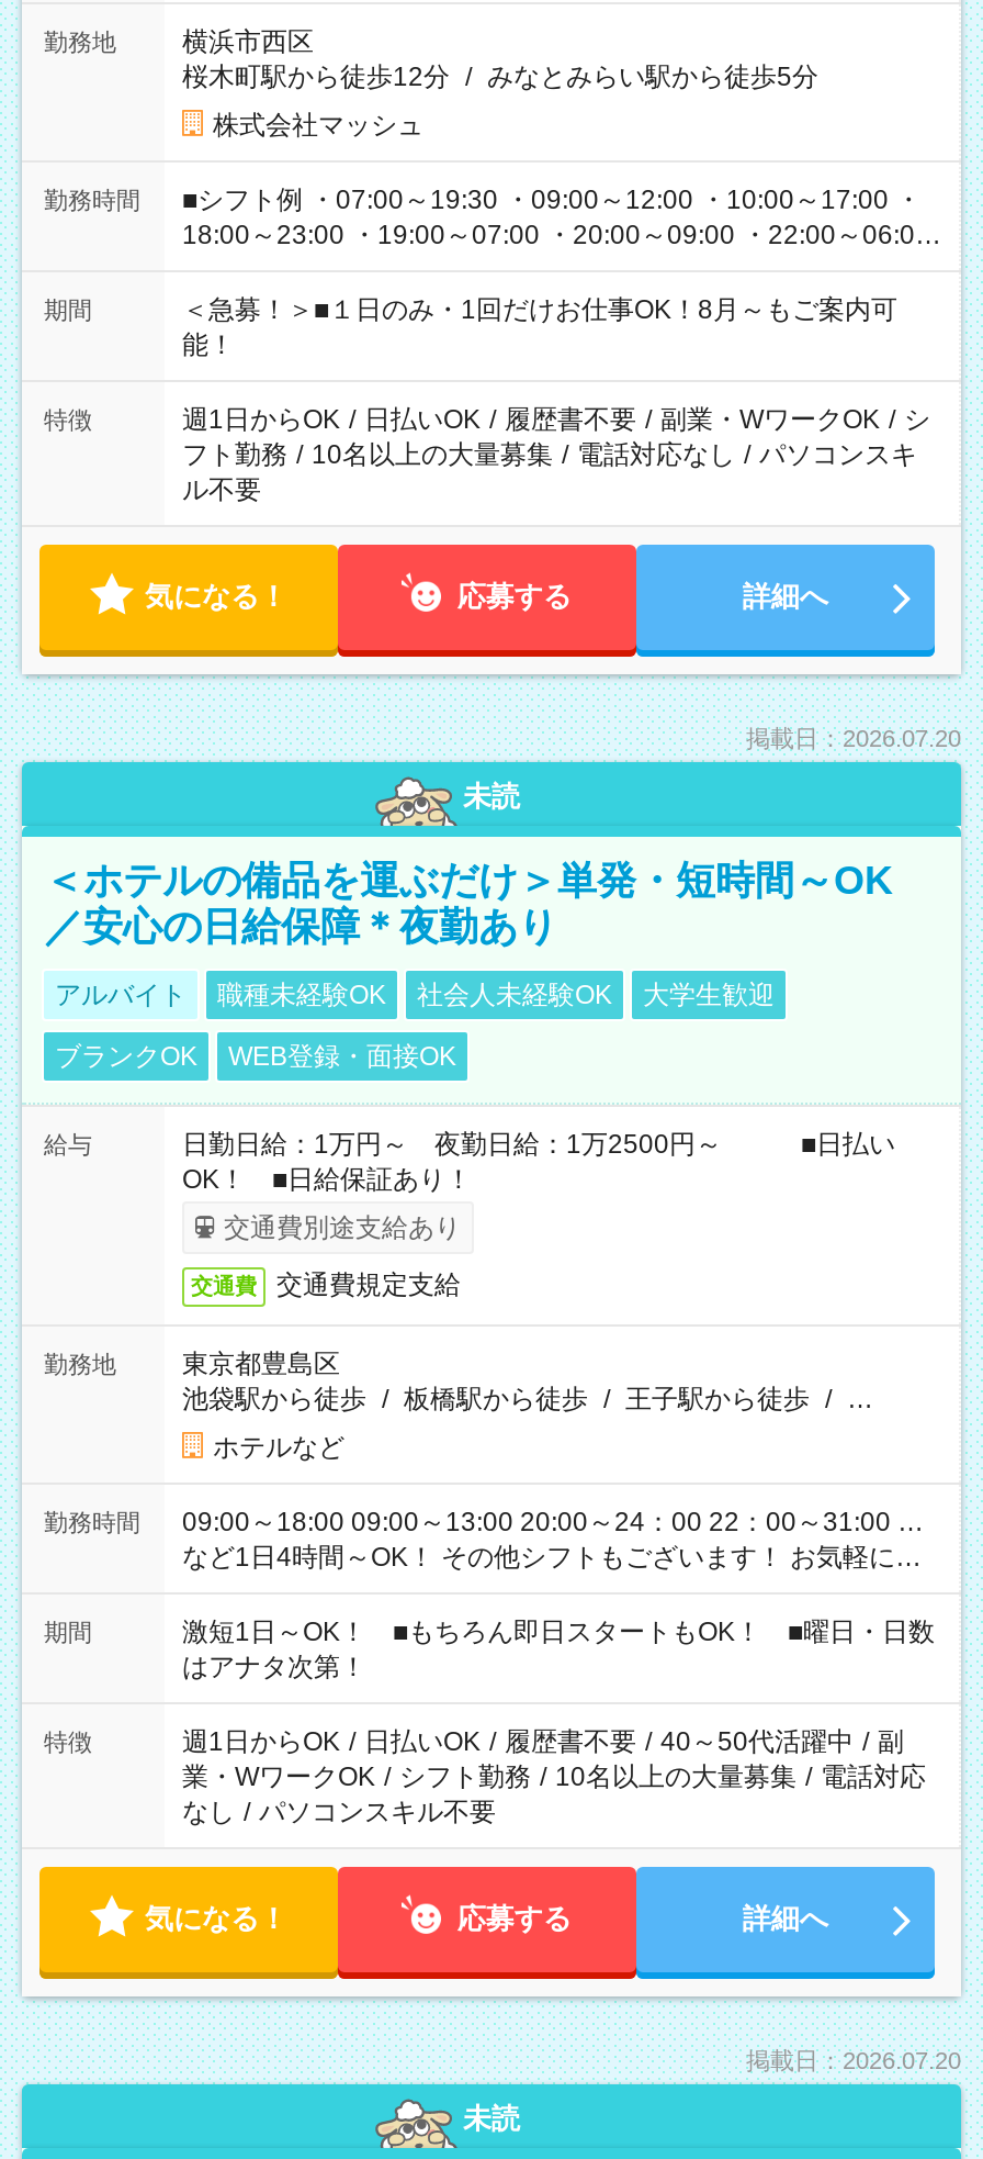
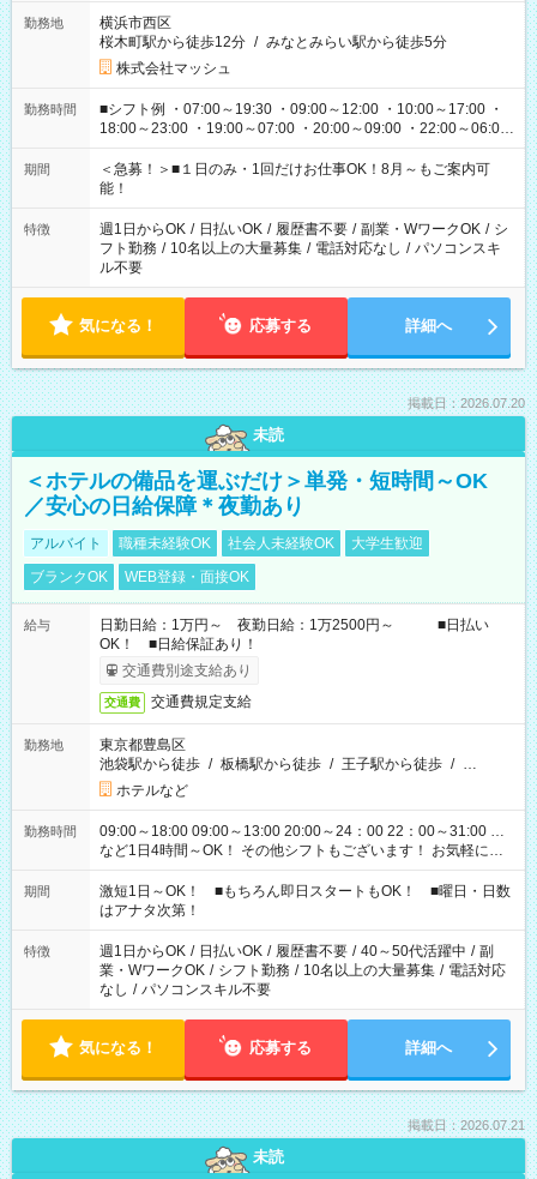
- 掲載日：2026.07.20
+ 掲載日：2026.07.21
